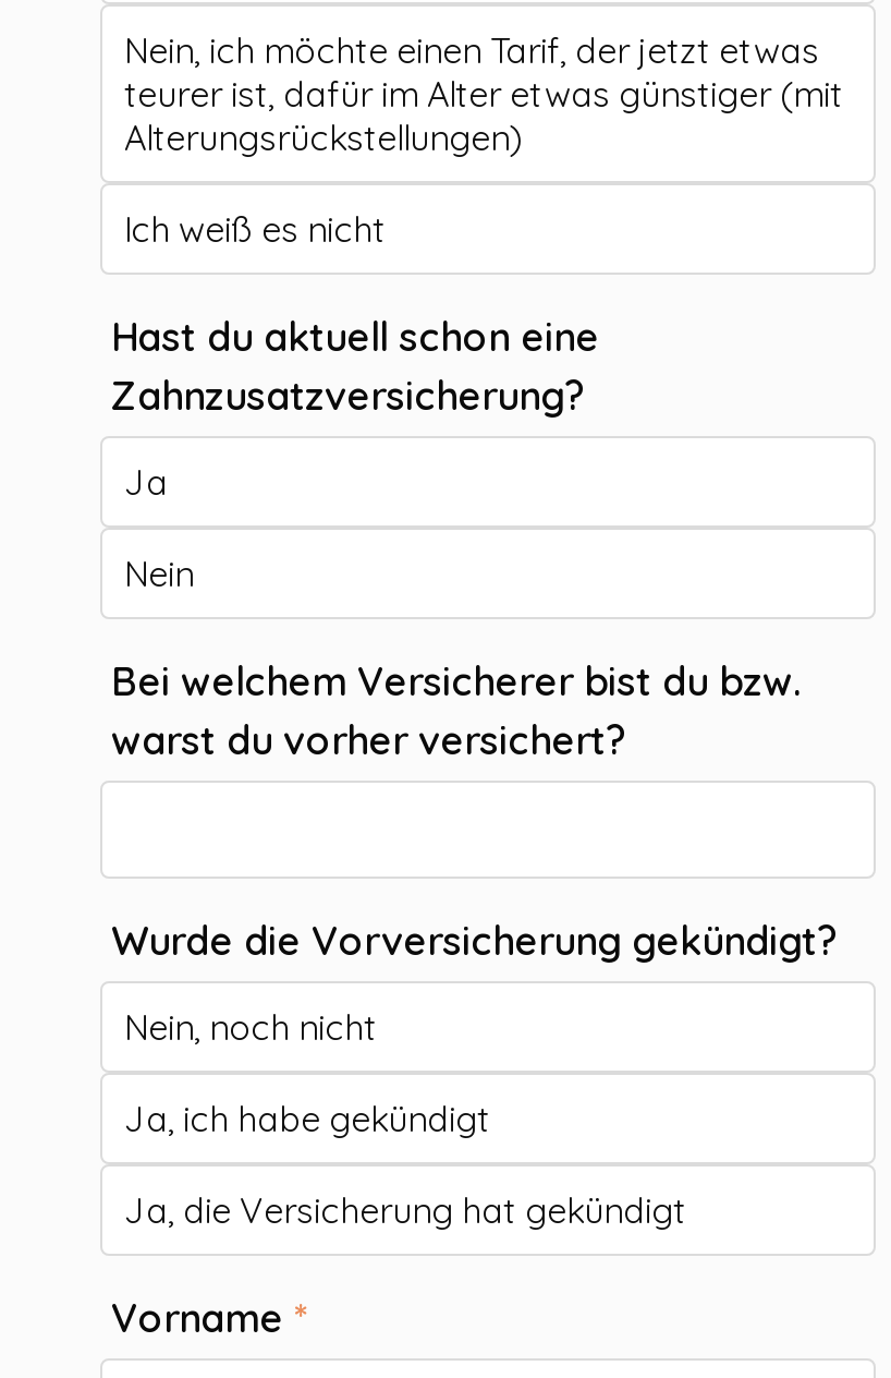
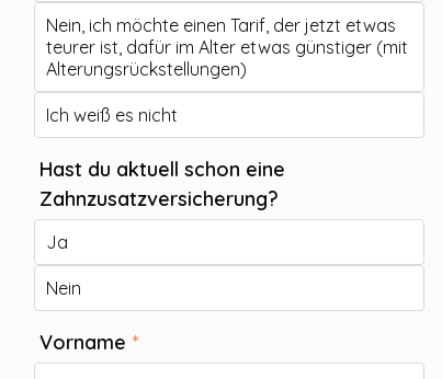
- Bei welchem Versicherer bist du bzw.
- warst du vorher versichert?

- Wurde die Vorversicherung gekündigt?
- Nein, noch nicht
- Ja, ich habe gekündigt
- Ja, die Versicherung hat gekündigt
